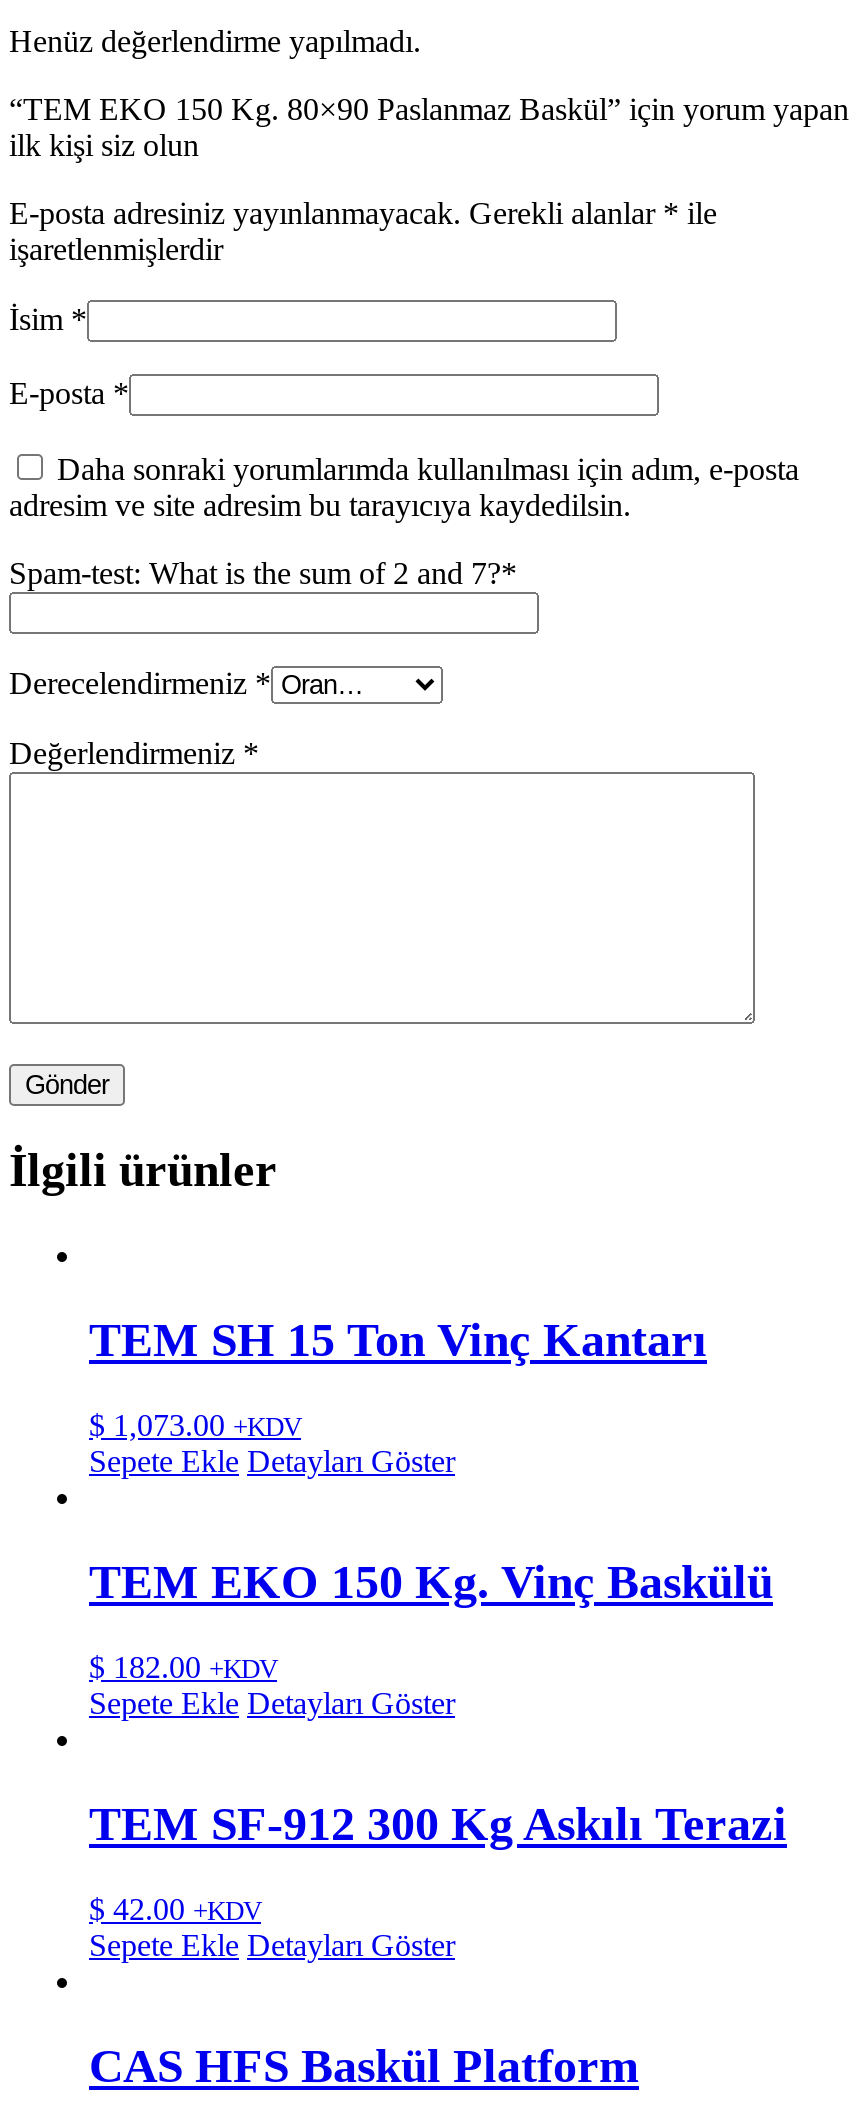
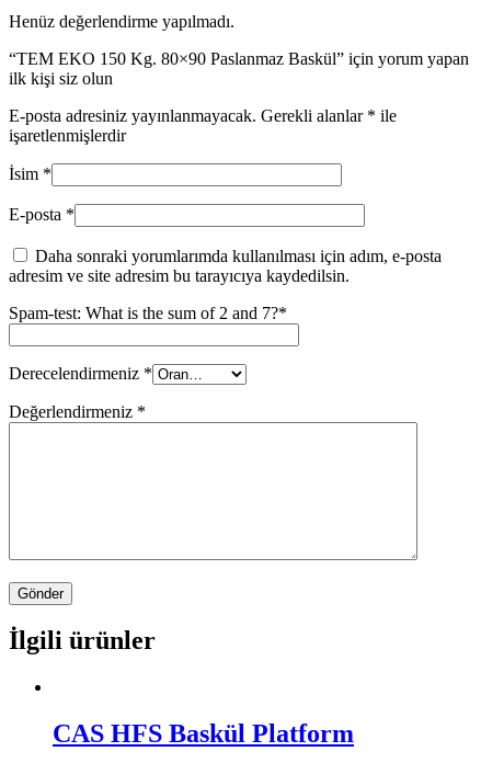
- TEM SH 15 Ton Vinç Kantarı
- $1,073.00 +KDV
- Sepete Ekle Detayları Göster
- TEM EKO 150 Kg. Vinç Baskülü
- $182.00 +KDV
- Sepete Ekle Detayları Göster
- TEM SF-912 300 Kg Askılı Terazi
- $42.00 +KDV
- Sepete Ekle Detayları Göster
